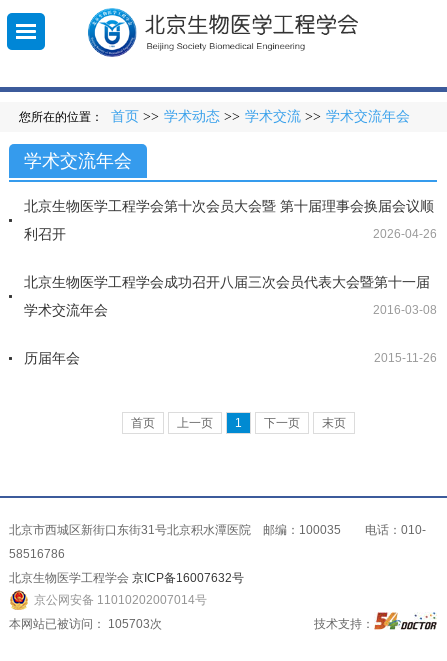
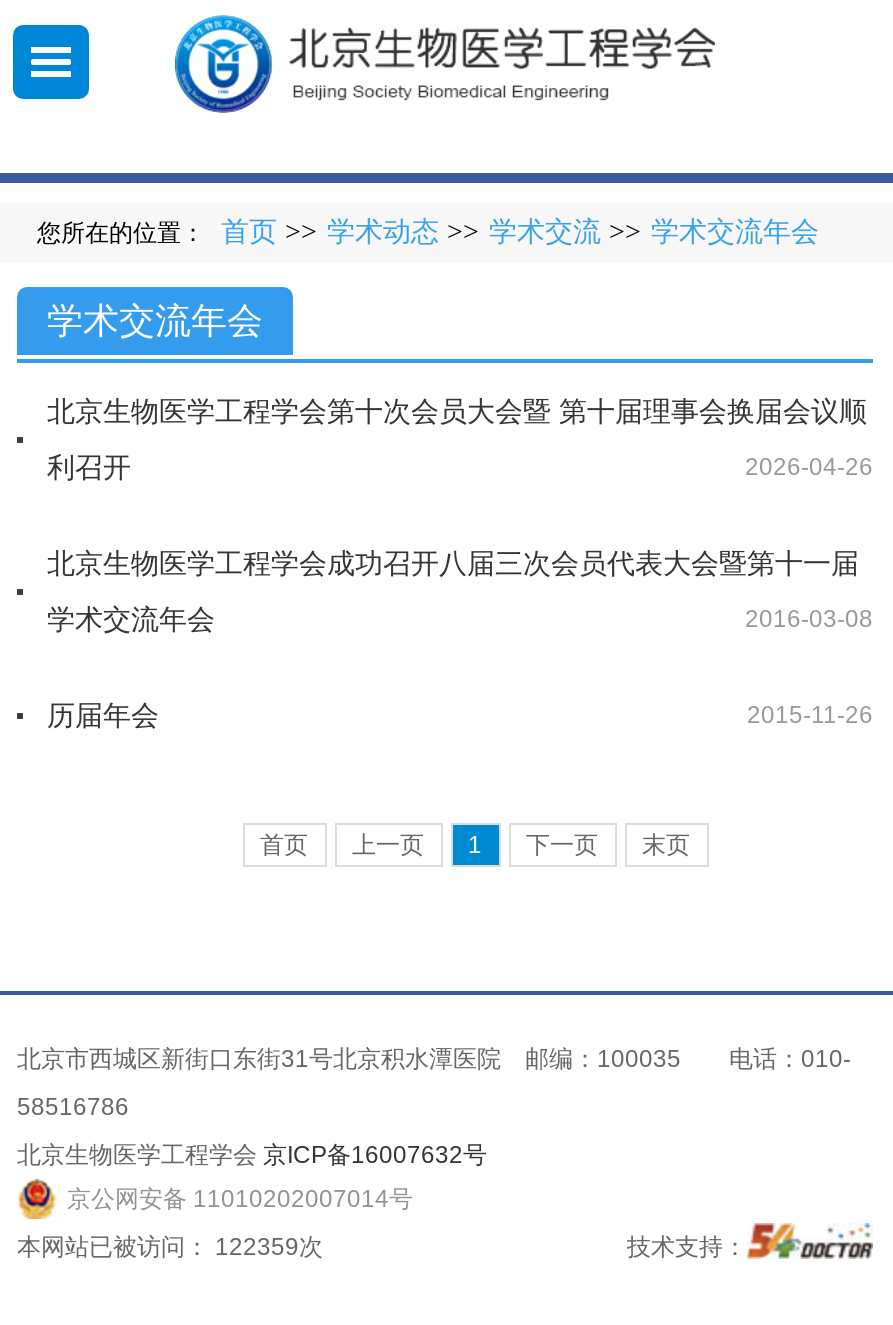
- 本网站已被访问：105703次
+ 本网站已被访问：122359次
